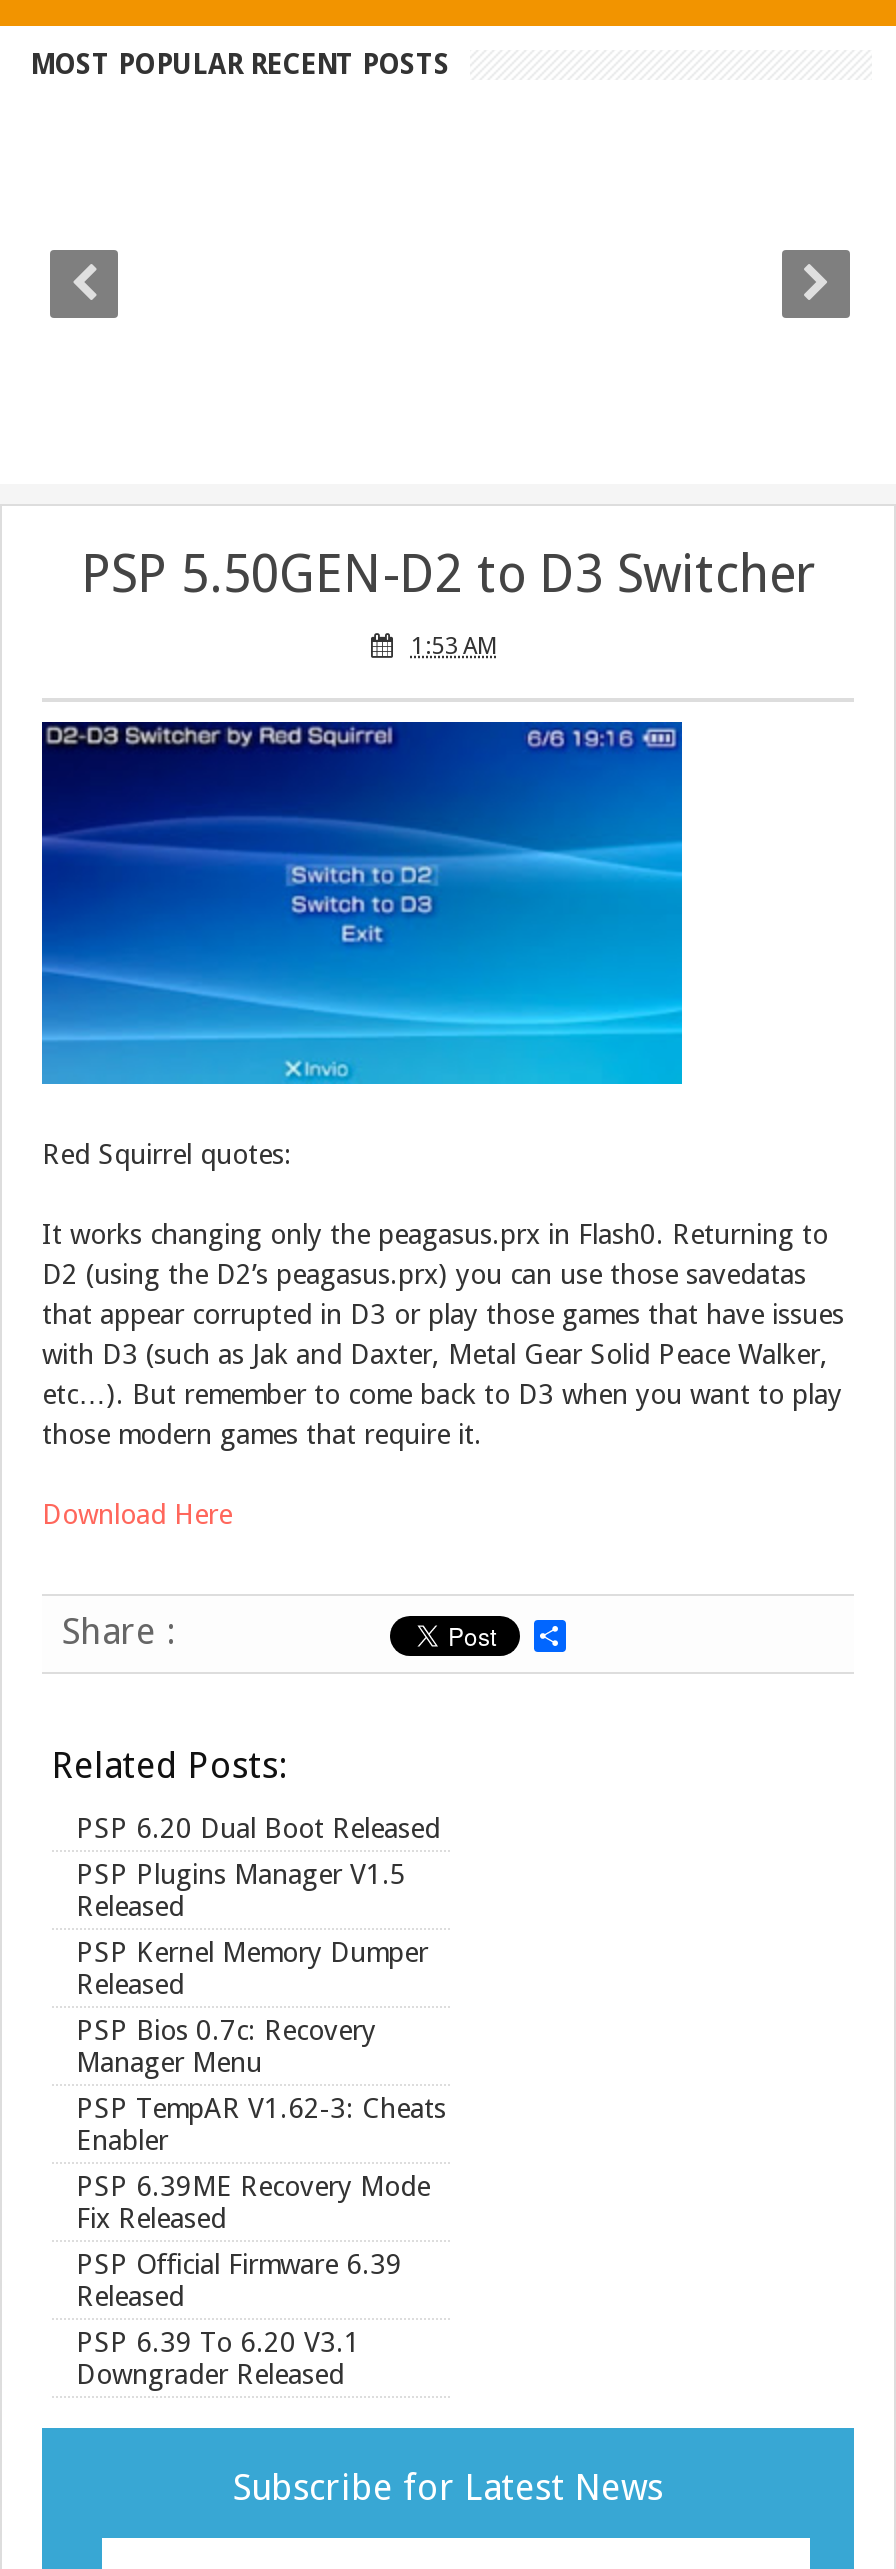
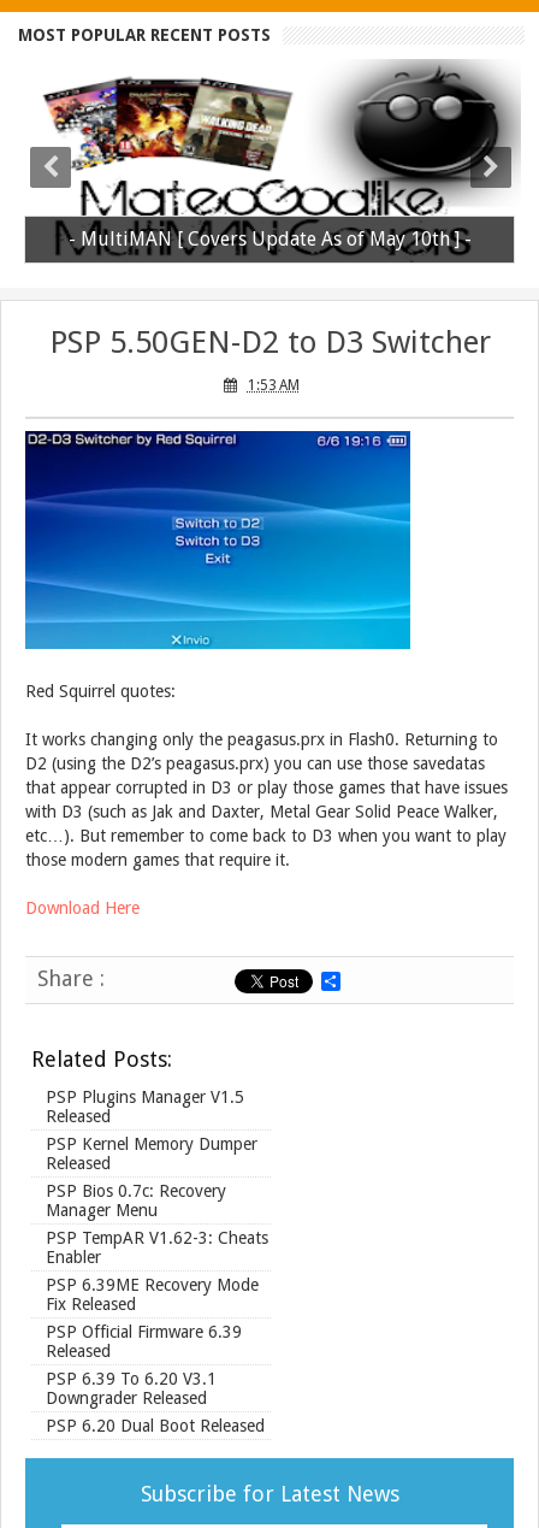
+ [image]
+ - MultiMAN [ Covers Update As of May 10th ] -

moved down: PSP 6.20 Dual Boot Released

moved up: PSP Plugins Manager V1.5 | Released | PSP Kernel Memory Dumper | ... | PSP 6.39 To 6.20 V3.1 | Downgrader Released
